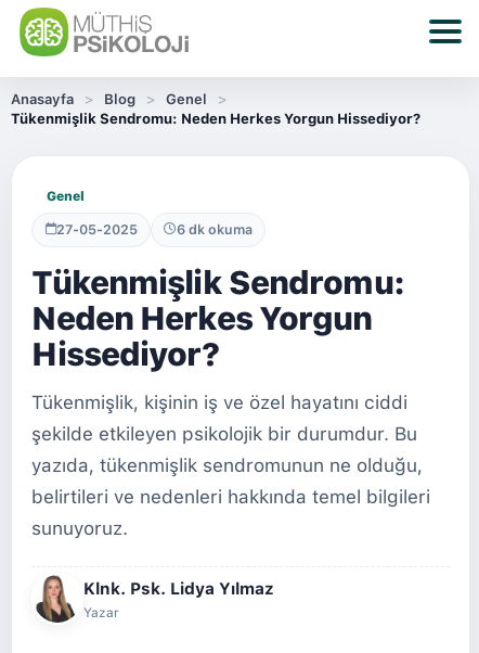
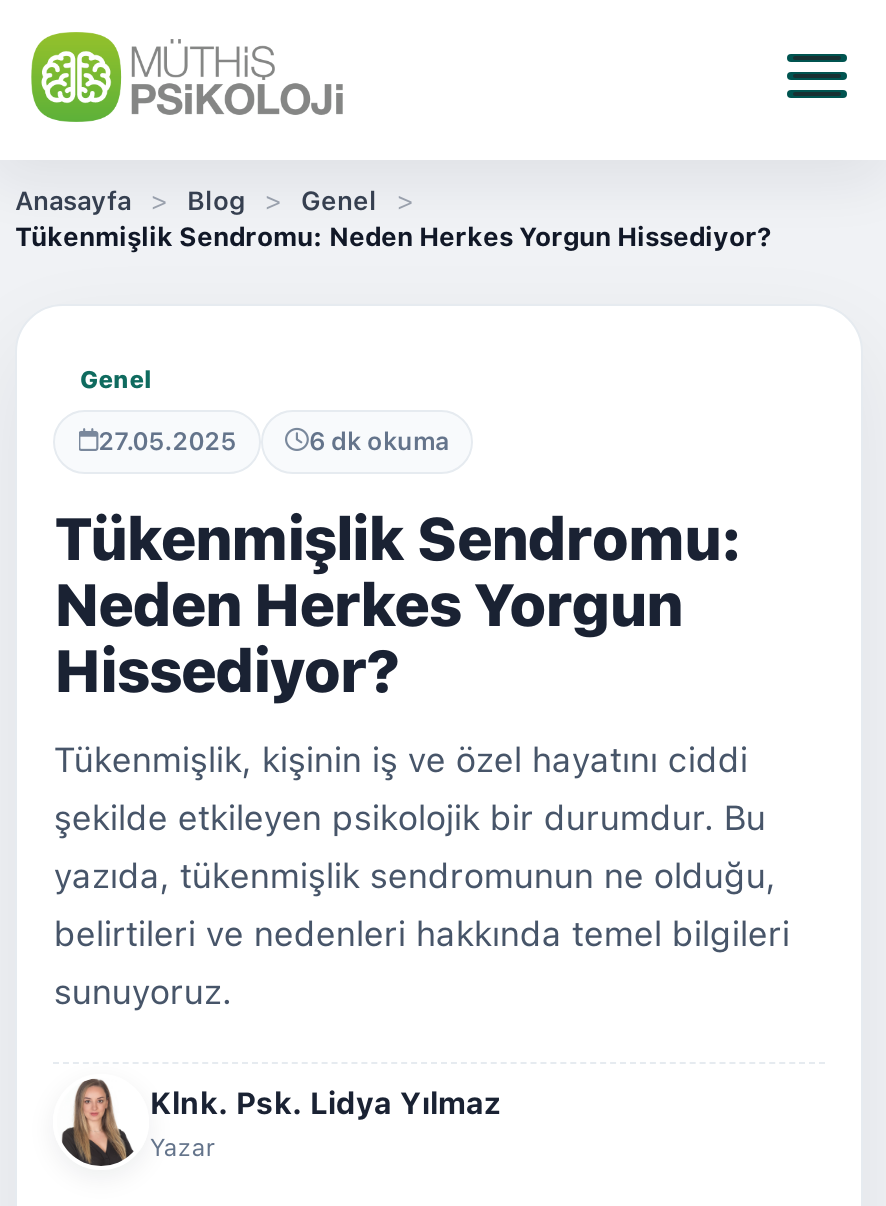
- 27-05-2025
+ 27.05.2025
